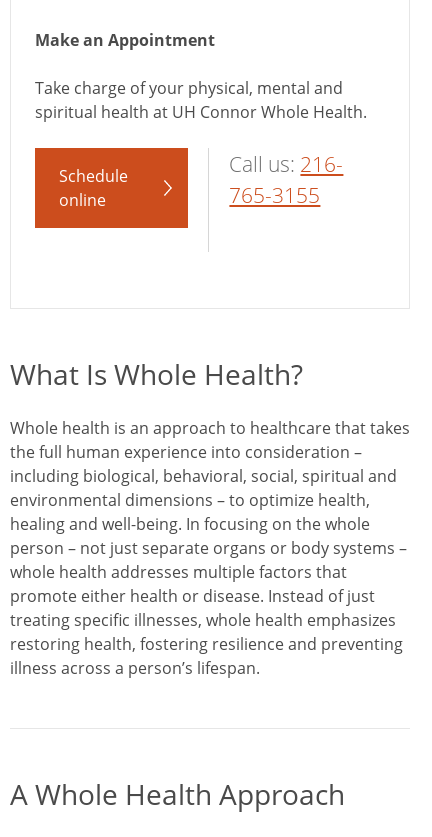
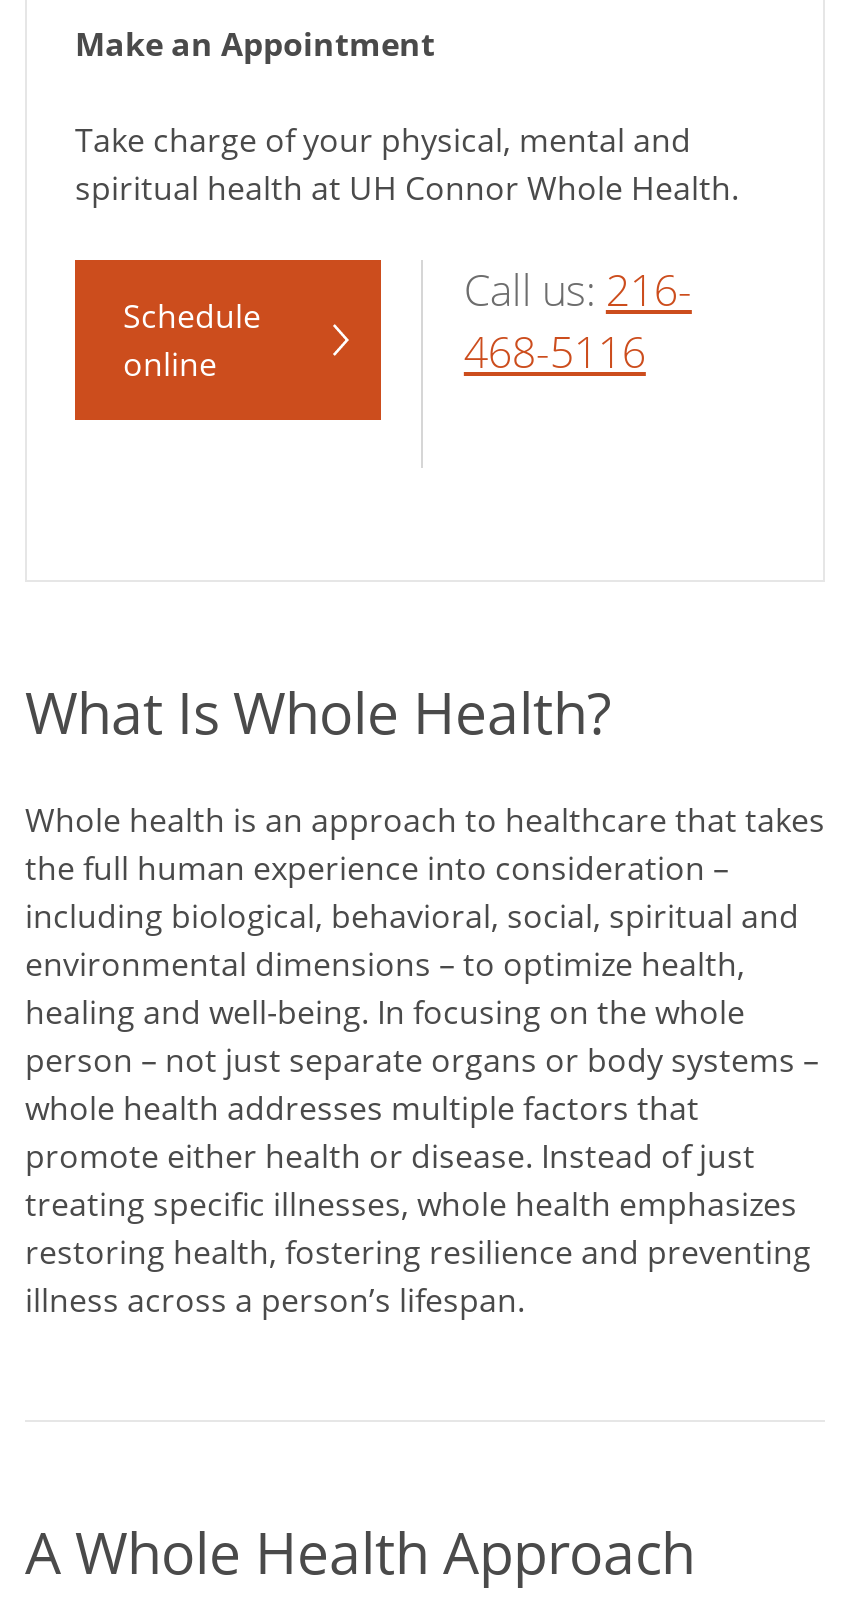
- 765-3155
+ 468-5116
